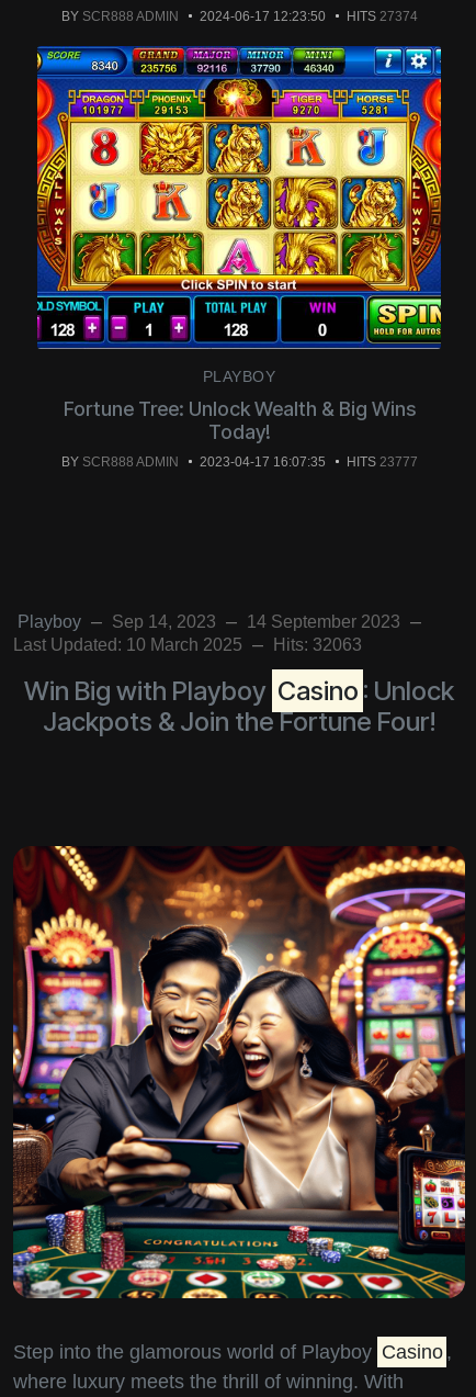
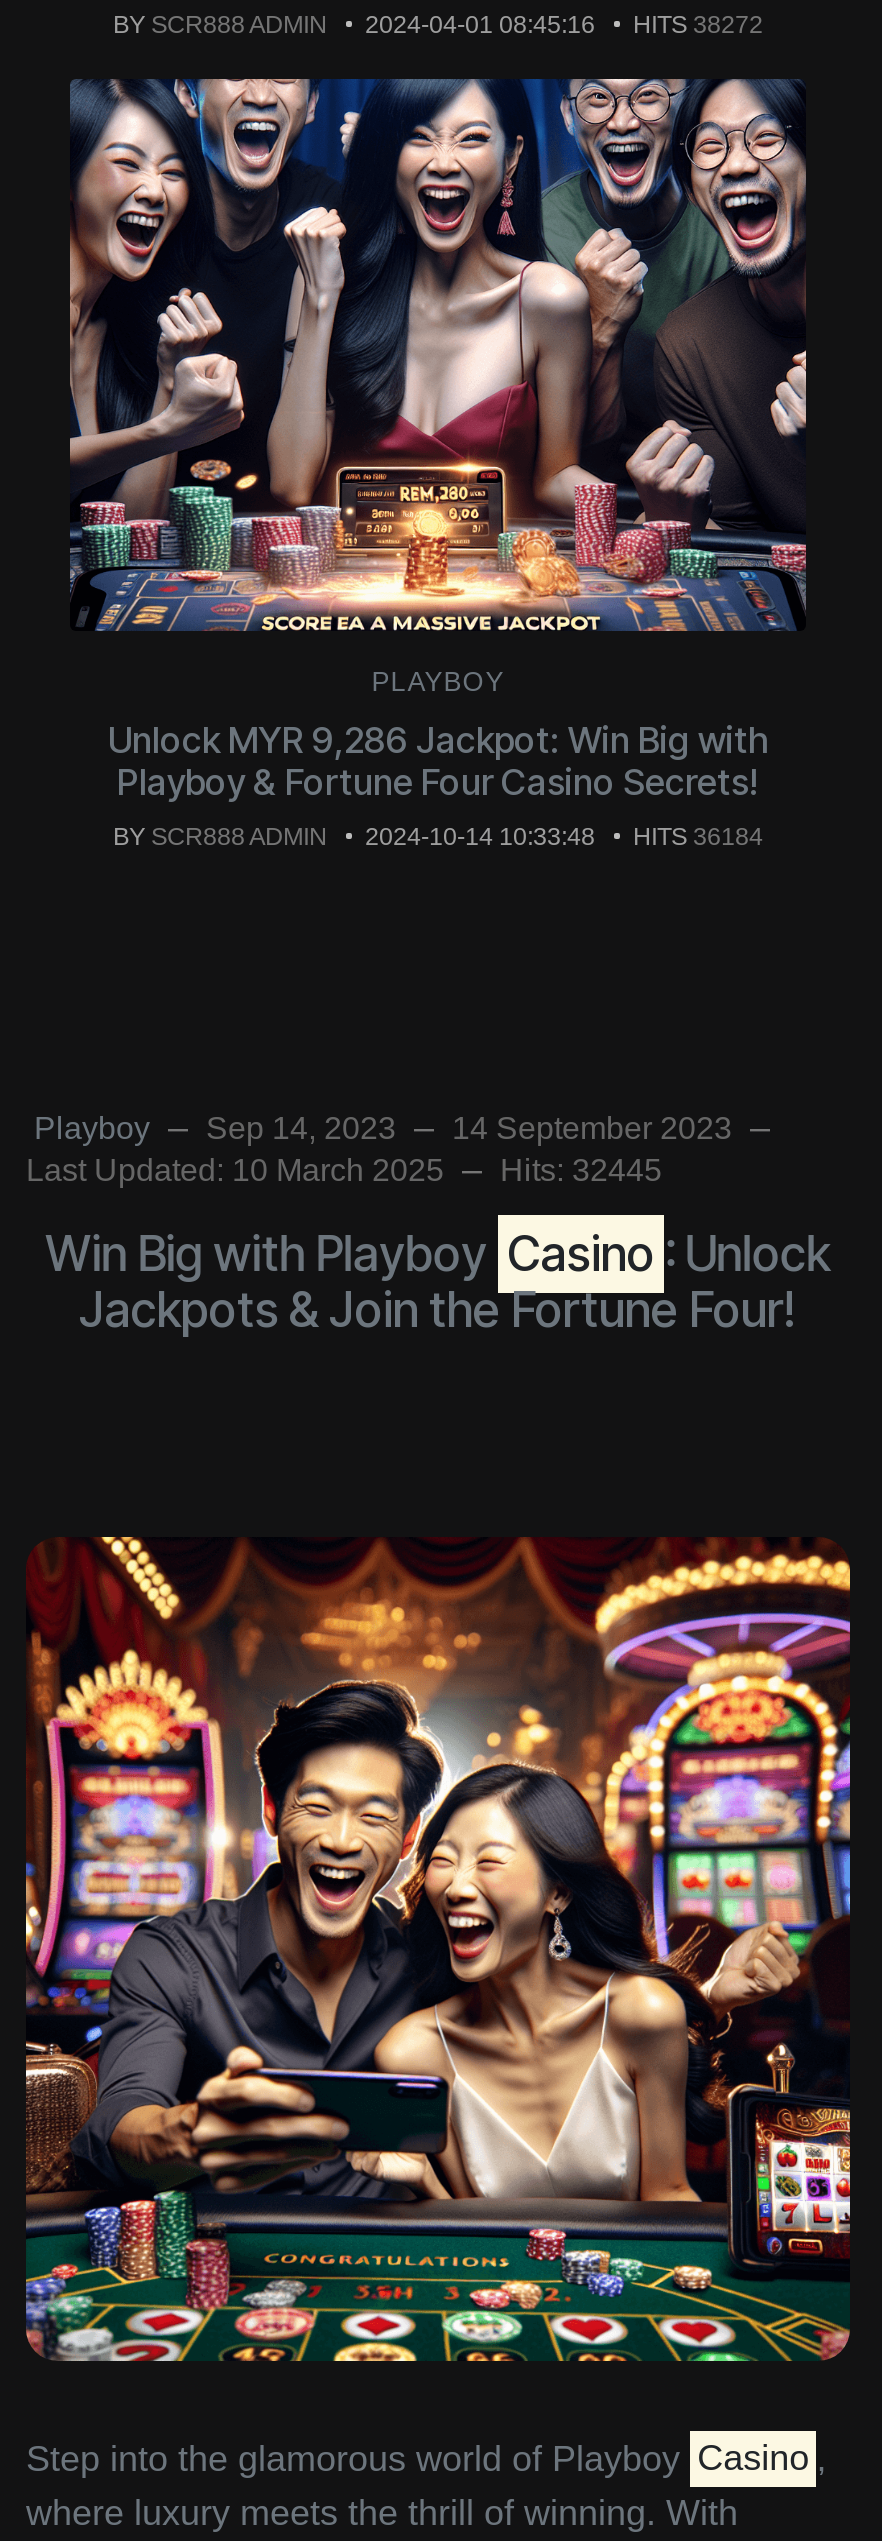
- 2024-06-17 12:23:50
+ 2024-04-01 08:45:16

- HITS 27374
+ HITS 38272

- [image]
+ [image]

- Fortune Tree: Unlock Wealth & Big Wins
- Today!
+ Unlock MYR 9,286 Jackpot: Win Big with
+ Playboy & Fortune Four Casino Secrets!

- 2023-04-17 16:07:35
+ 2024-10-14 10:33:48

- HITS 23777
+ HITS 36184

- Last Updated: 10 March 2025 Hits: 32063
+ Last Updated: 10 March 2025 Hits: 32445
